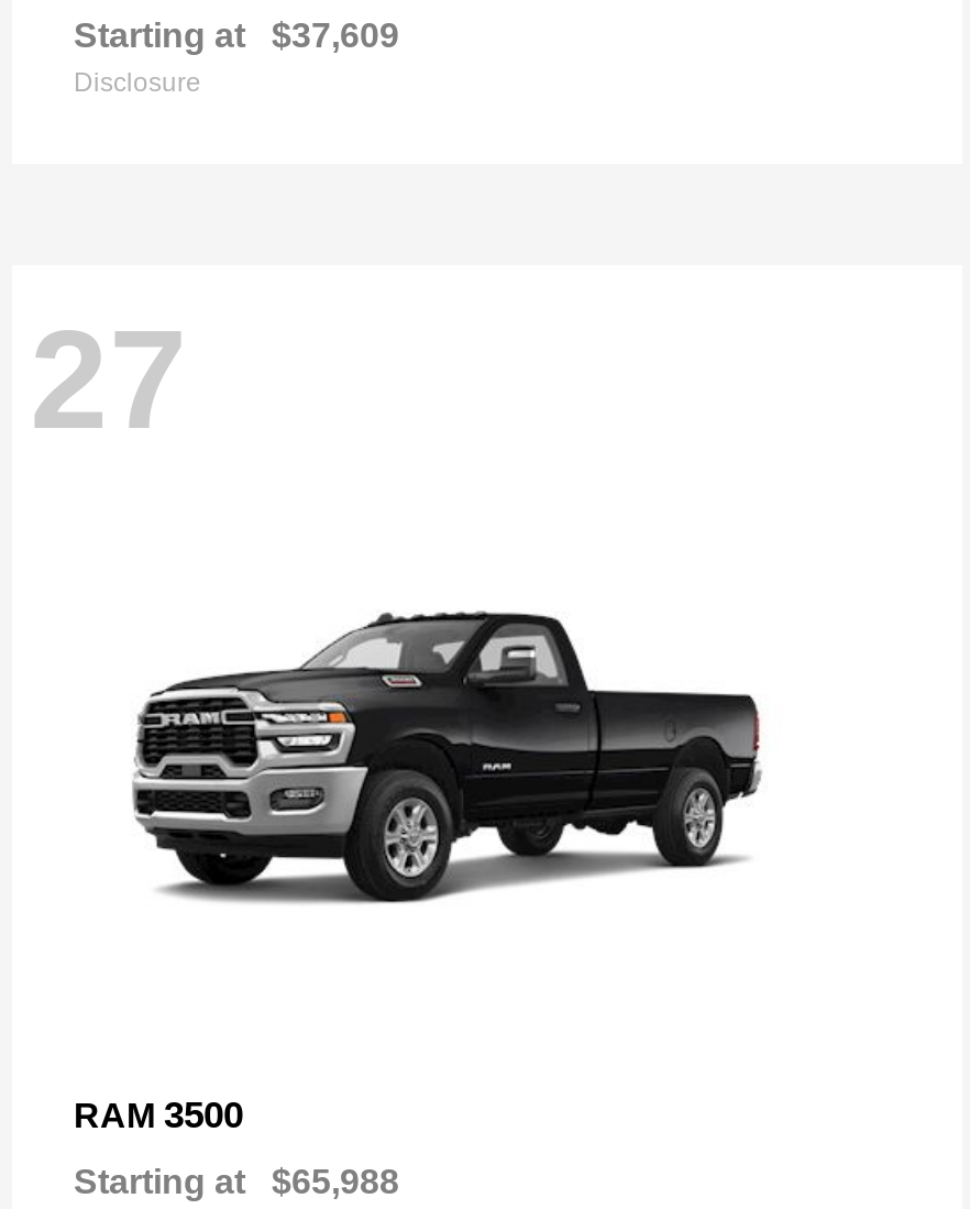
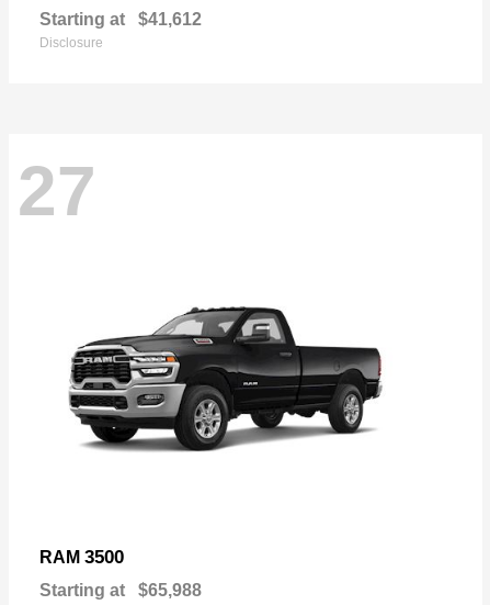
- Starting at $37,609
+ Starting at $41,612
